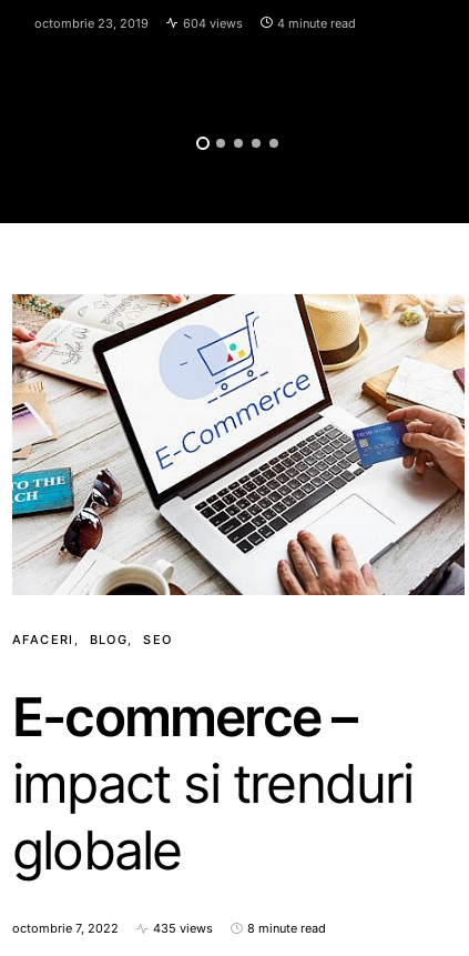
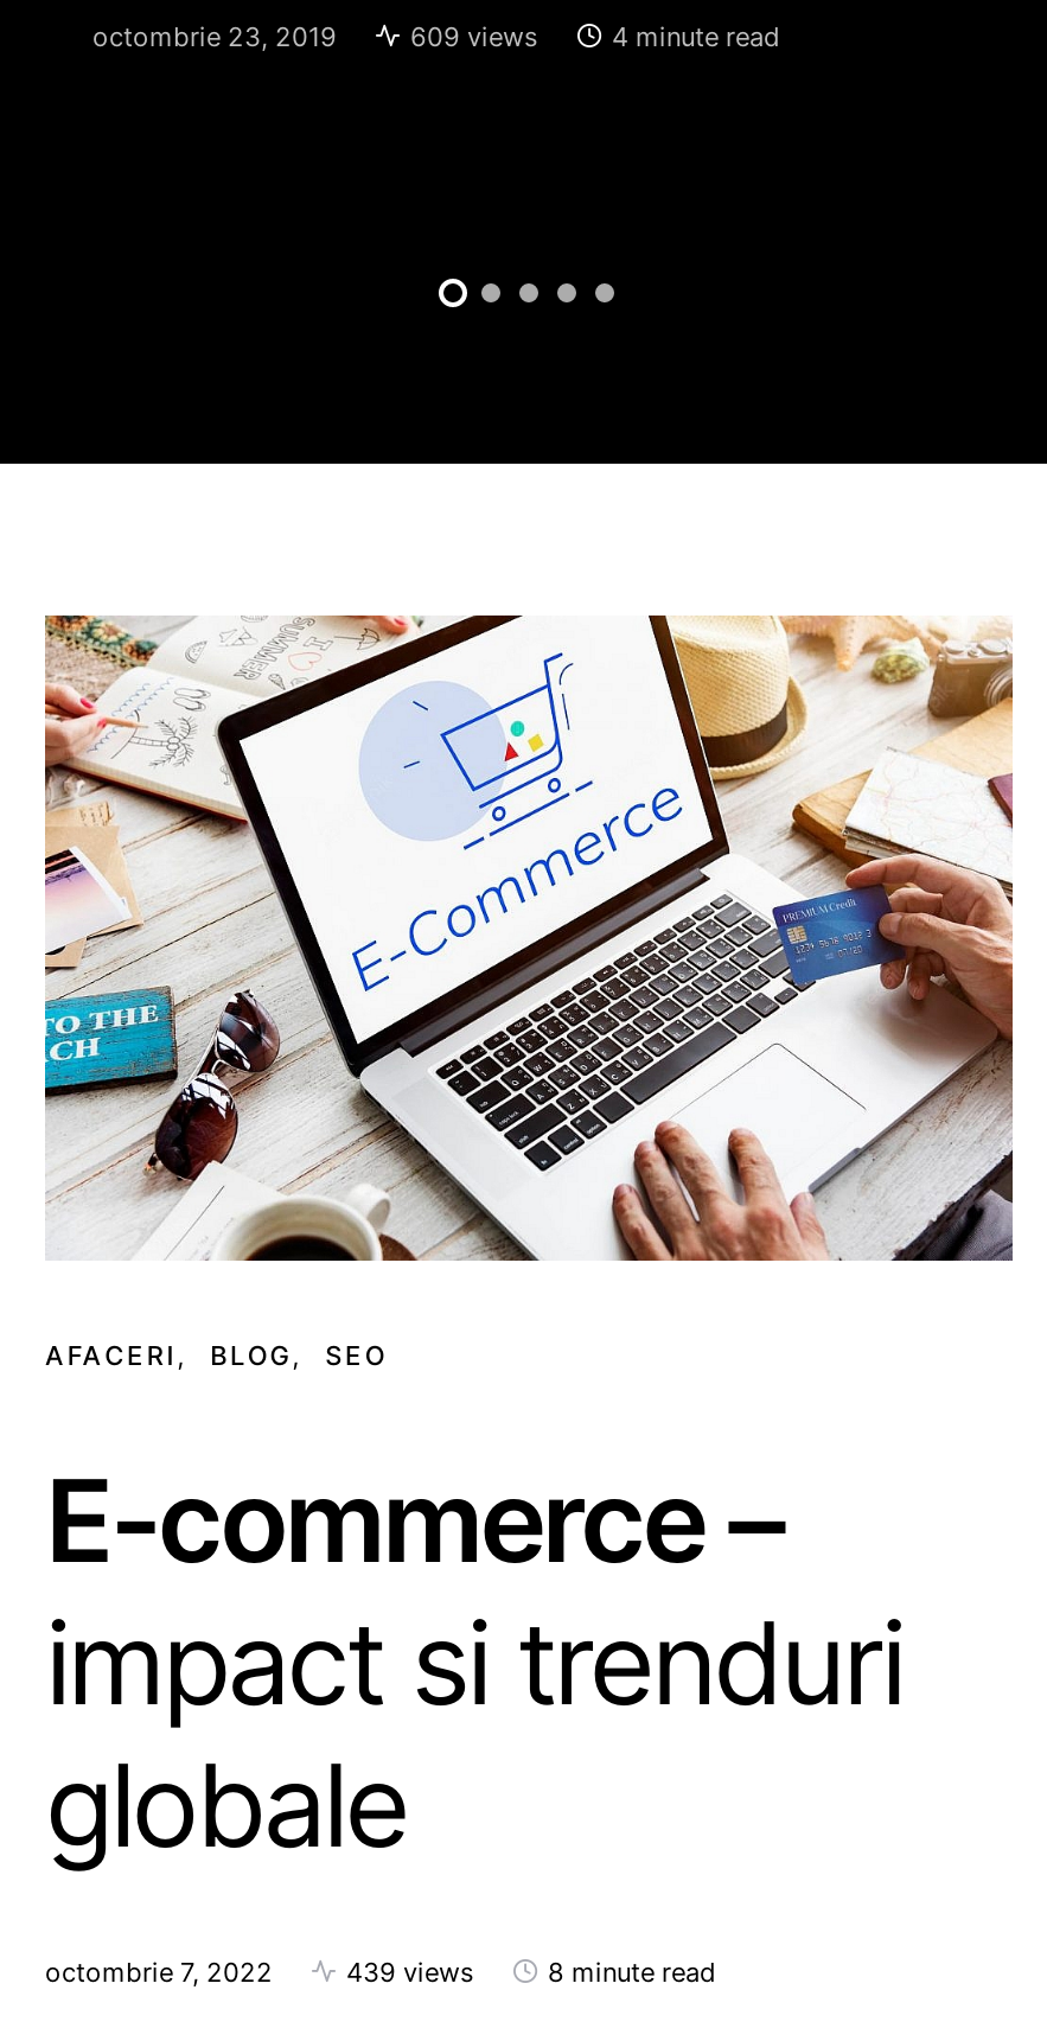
- 604 views
+ 609 views

- 435 views
+ 439 views
